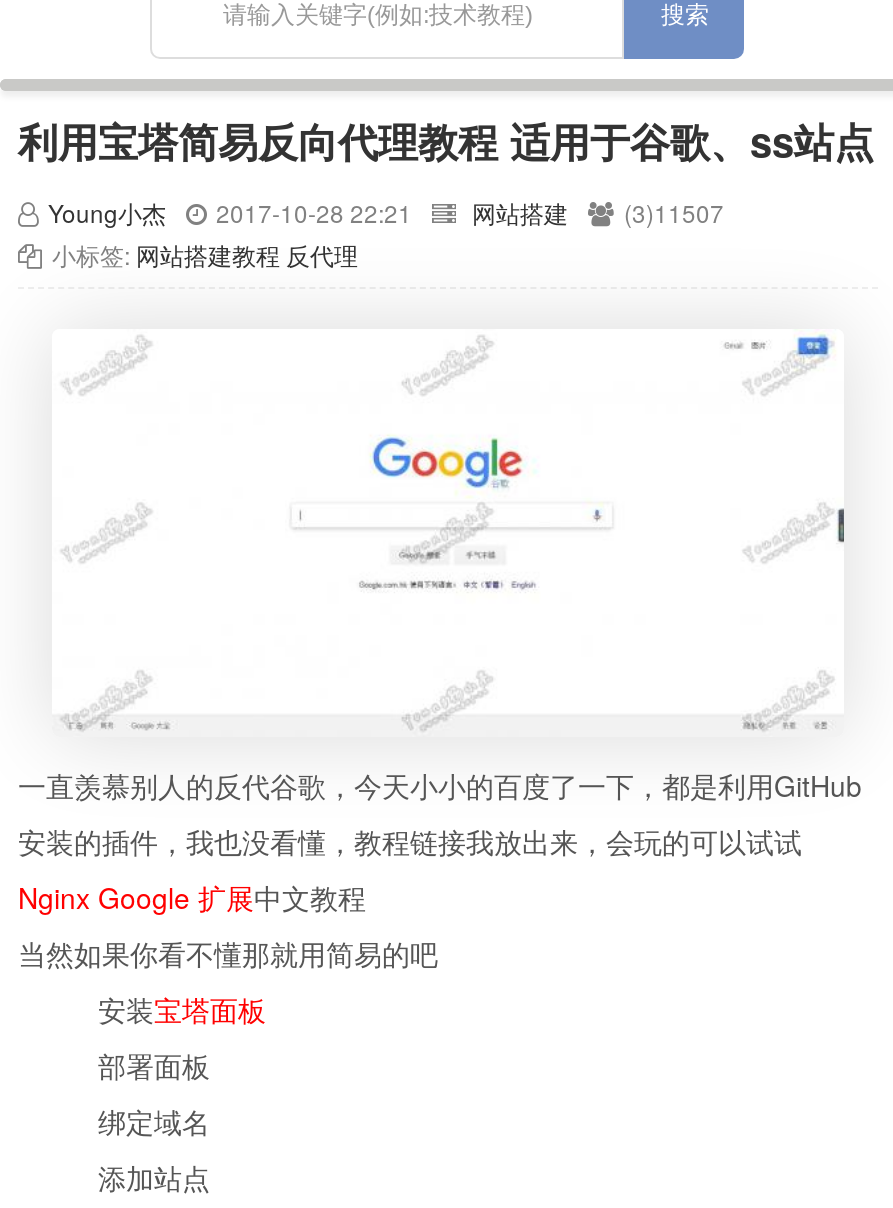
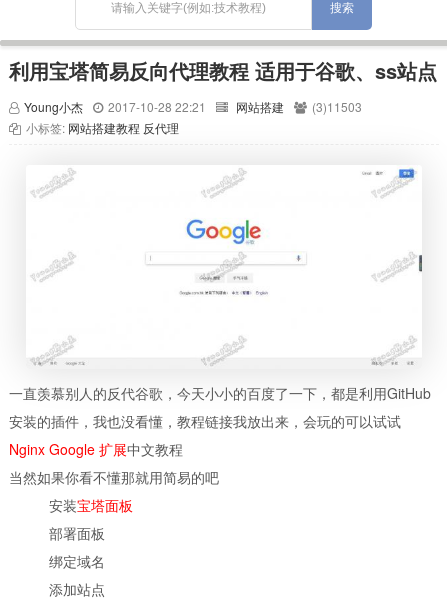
- Young小杰 2017-10-28 22:21 网站搭建 (3)11507
+ Young小杰 2017-10-28 22:21 网站搭建 (3)11503
